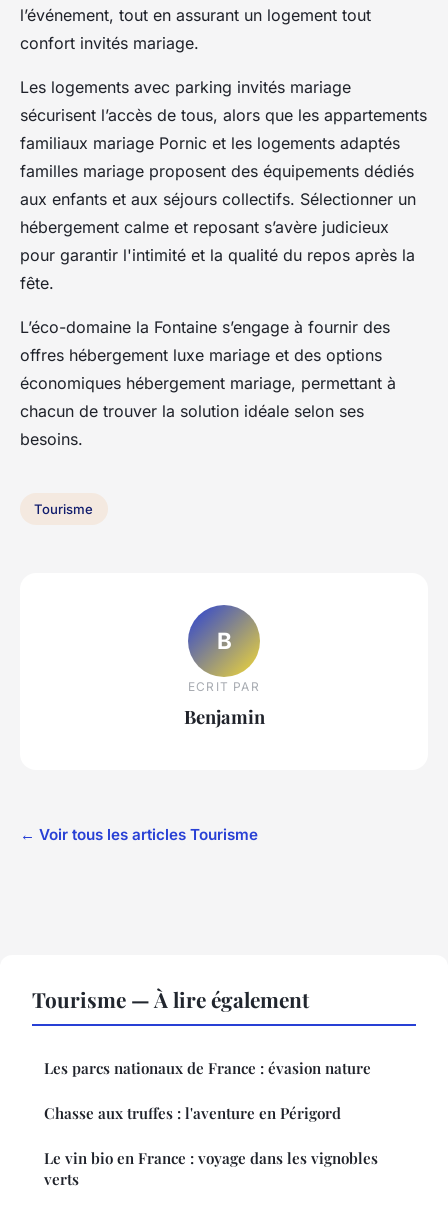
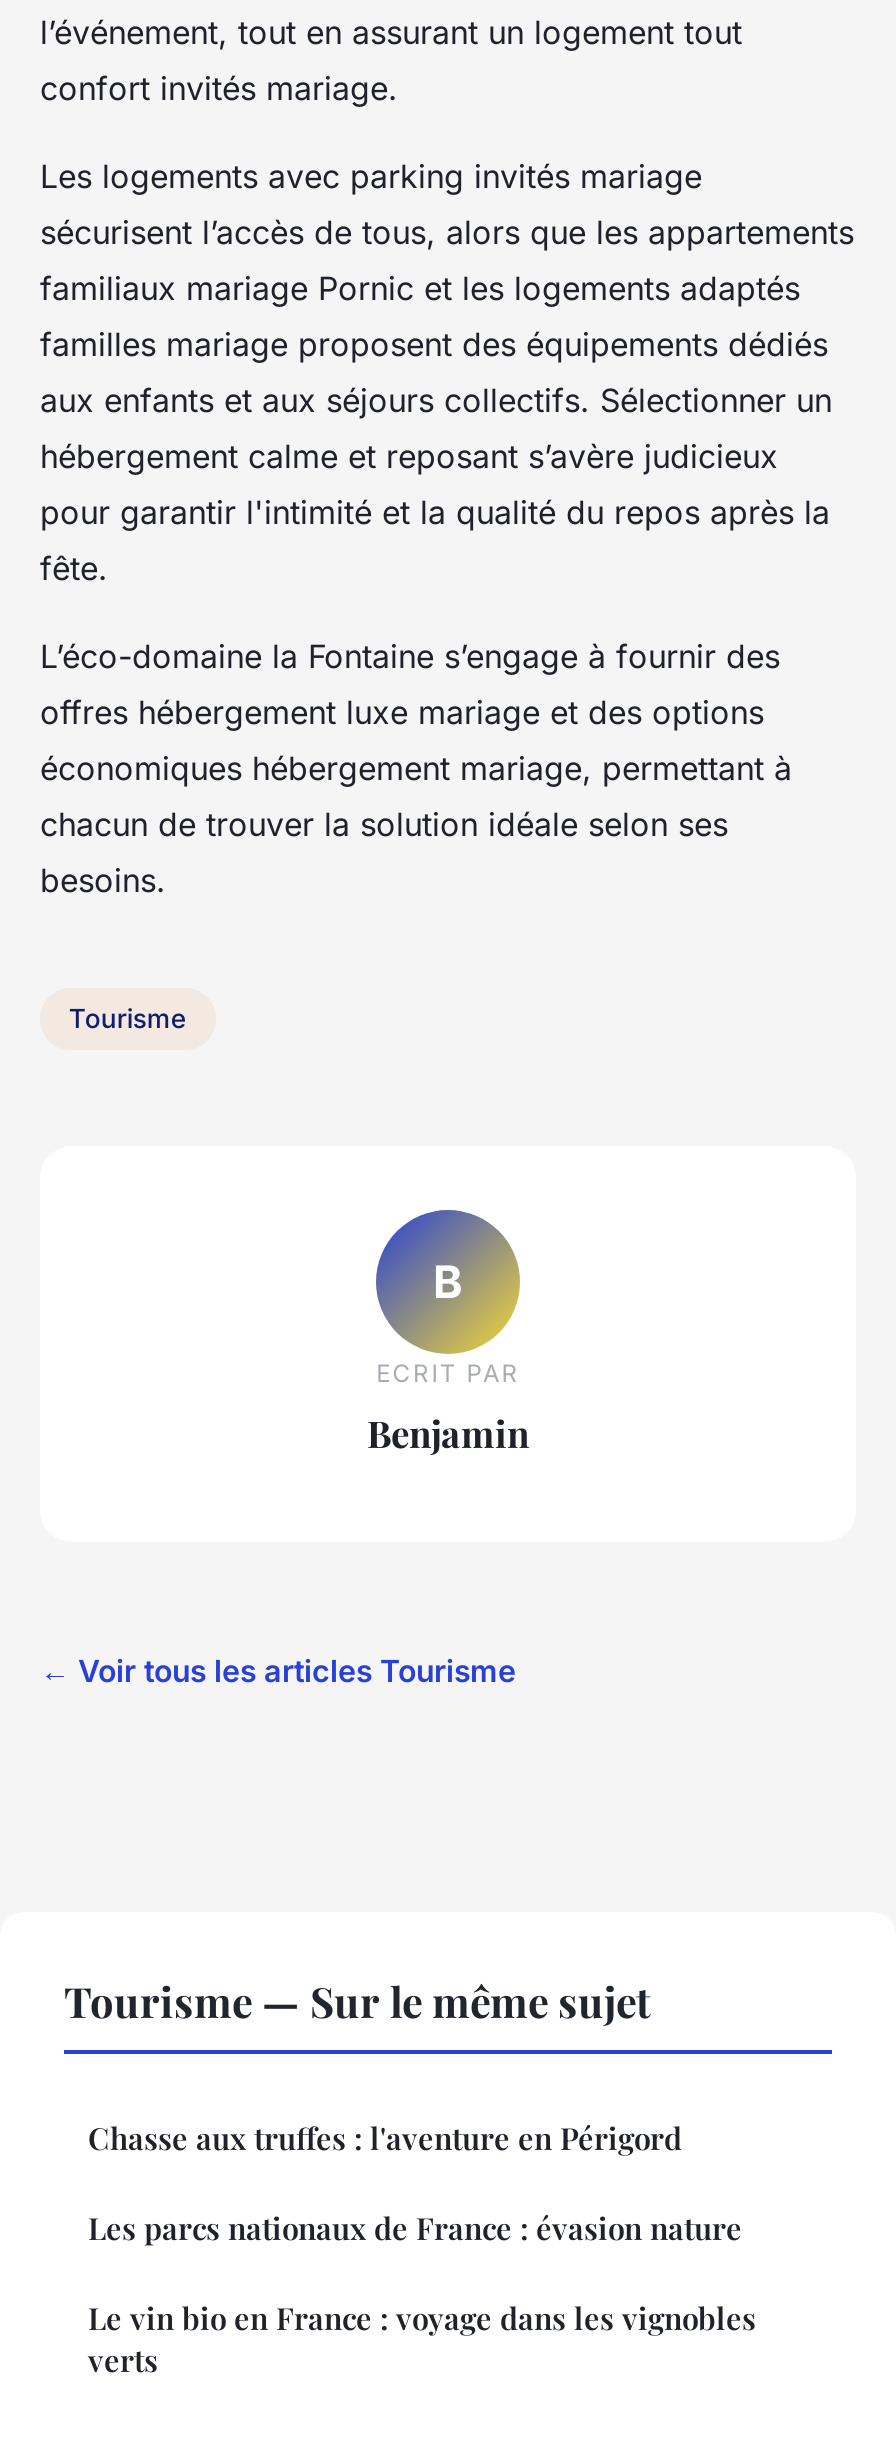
- Tourisme — À lire également
+ Tourisme — Sur le même sujet

moved down: Les parcs nationaux de France : évasion nature

moved up: Chasse aux truffes : l'aventure en Périgord
